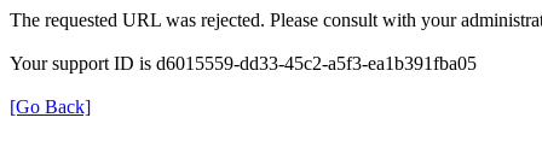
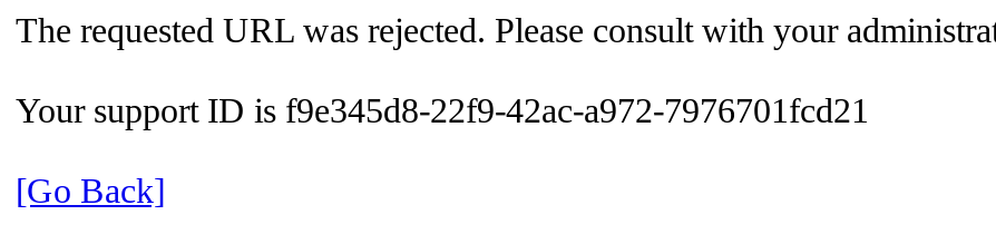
- Your support ID is d6015559-dd33-45c2-a5f3-ea1b391fba05
+ Your support ID is f9e345d8-22f9-42ac-a972-7976701fcd21
